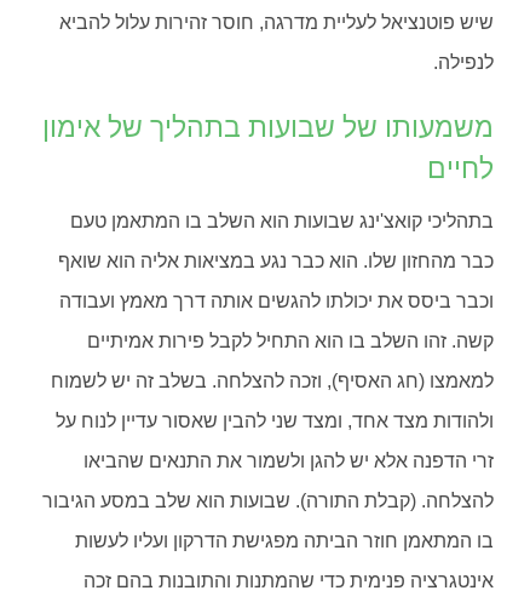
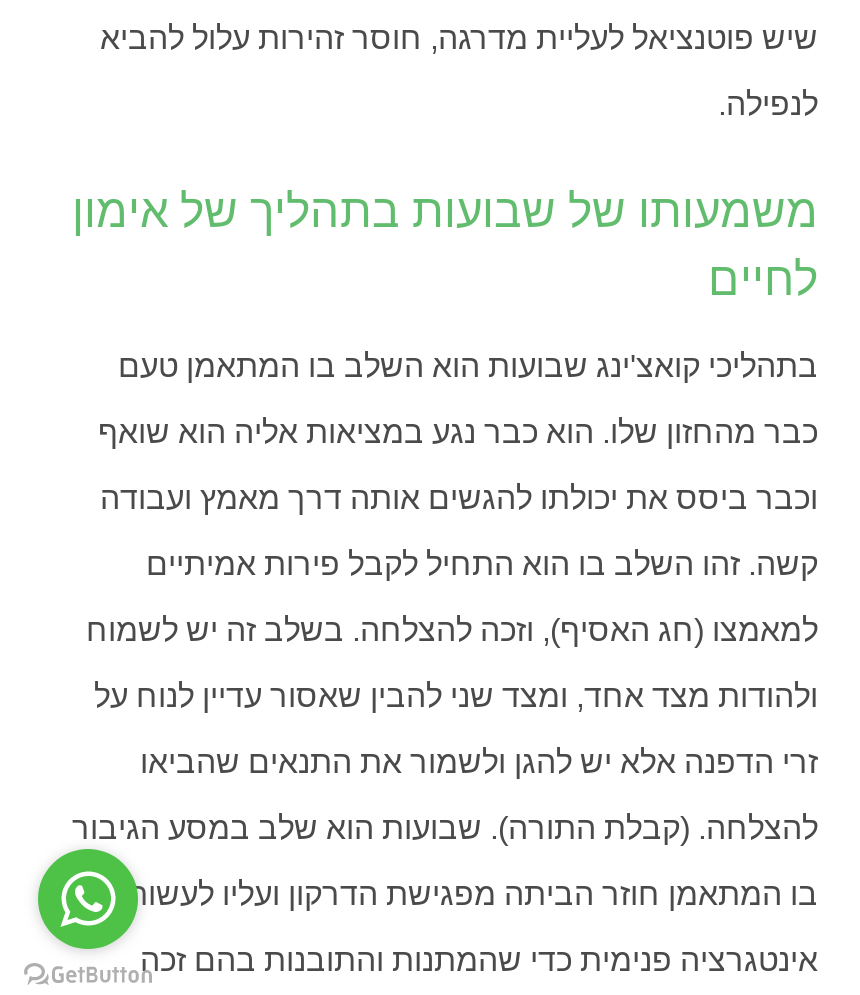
+ [image]
